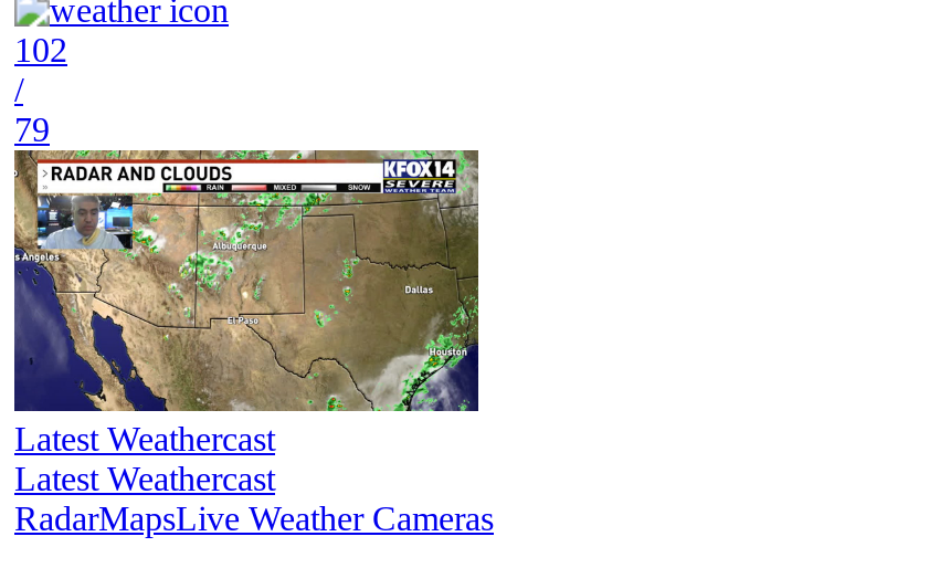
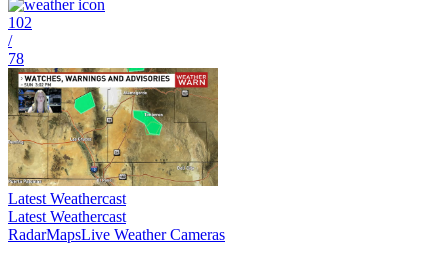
- 79
+ 78

- [image]
+ [image]
